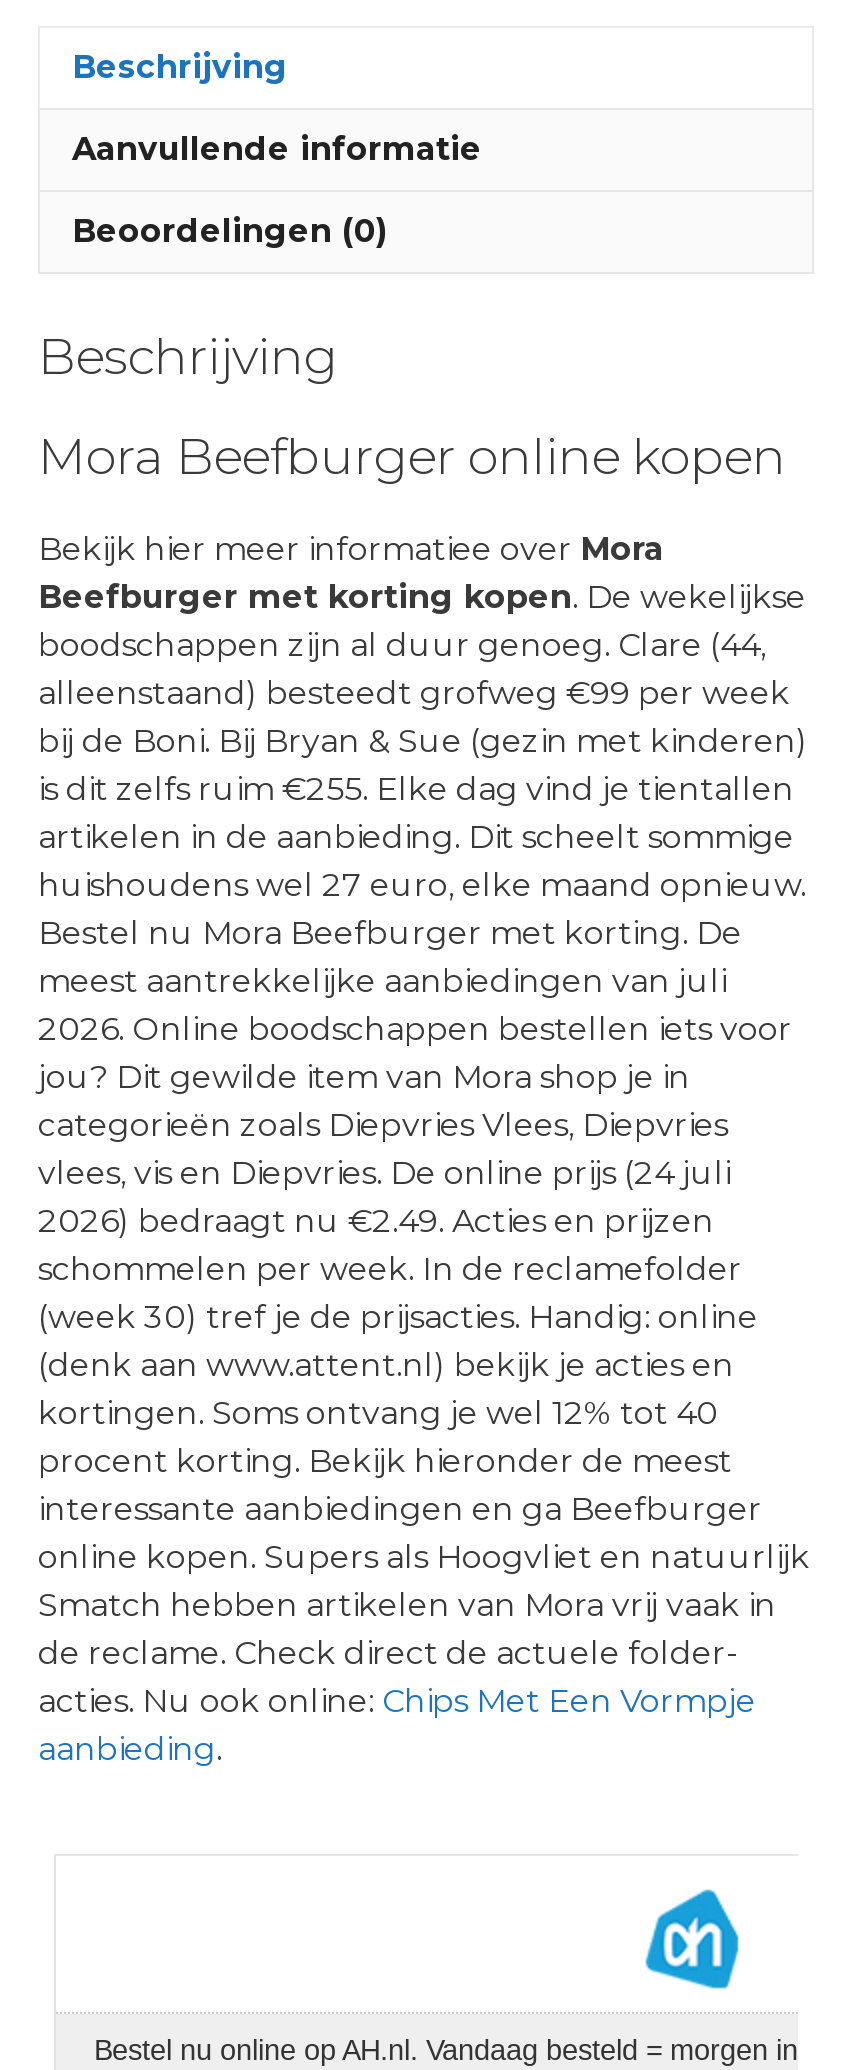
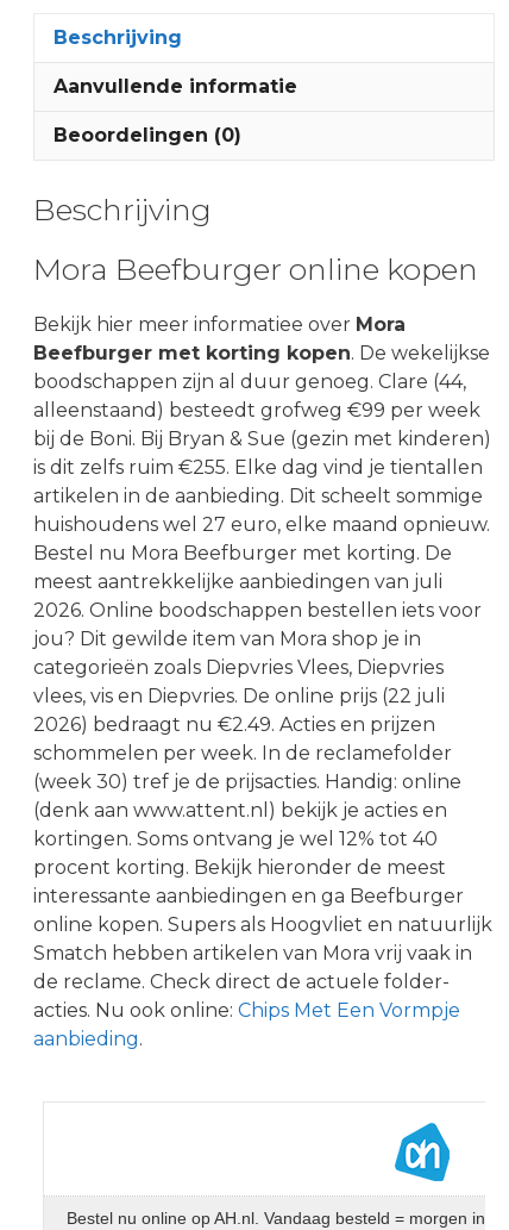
- vlees, vis en Diepvries. De online prijs (24 juli
+ vlees, vis en Diepvries. De online prijs (22 juli
